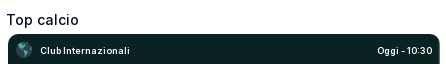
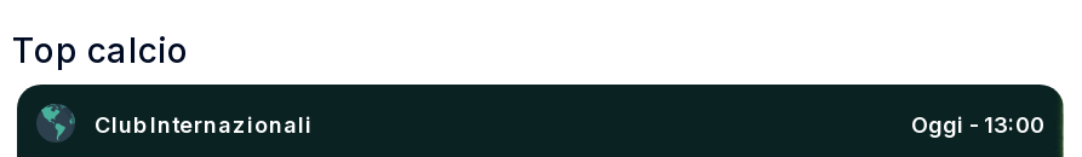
- Oggi - 10:30
+ Oggi - 13:00
